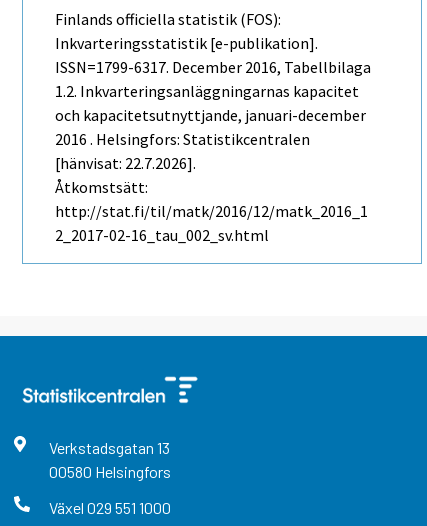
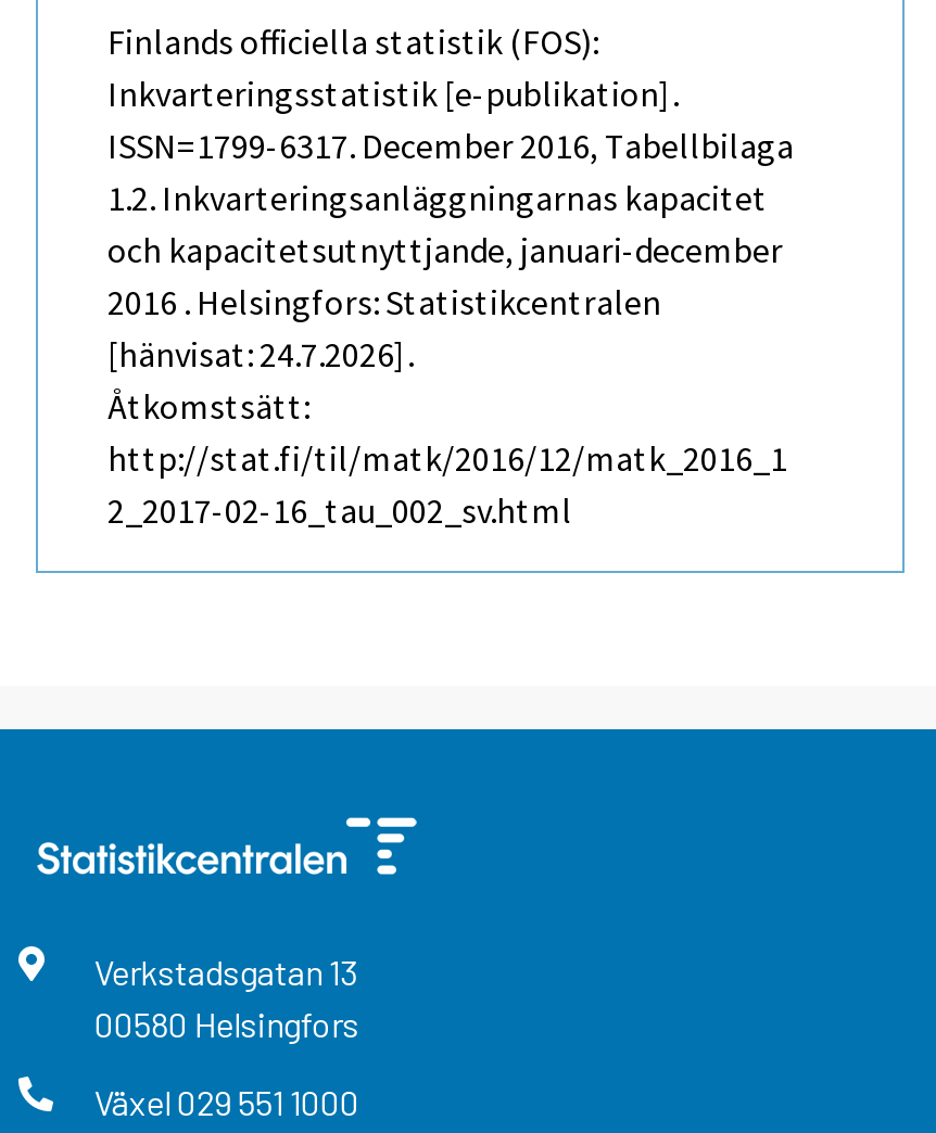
- [hänvisat: 22.7.2026].
+ [hänvisat: 24.7.2026].
